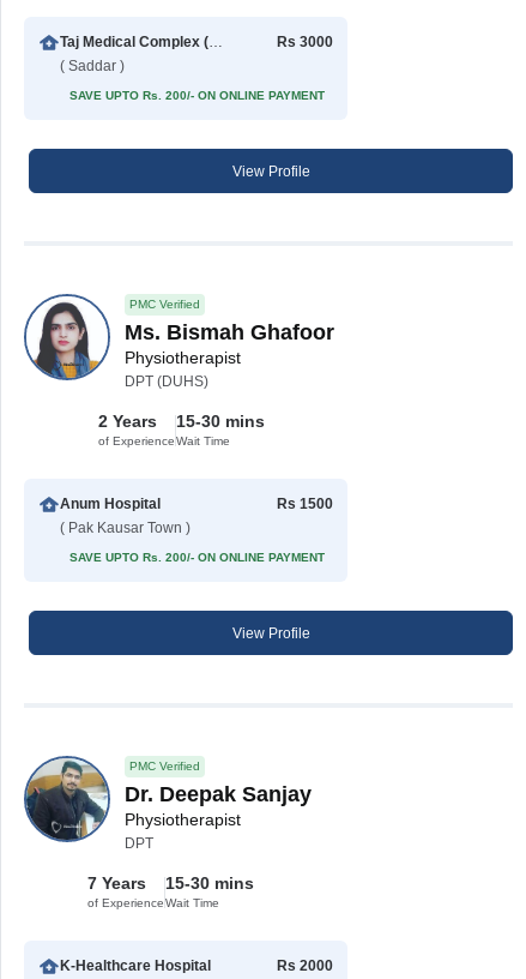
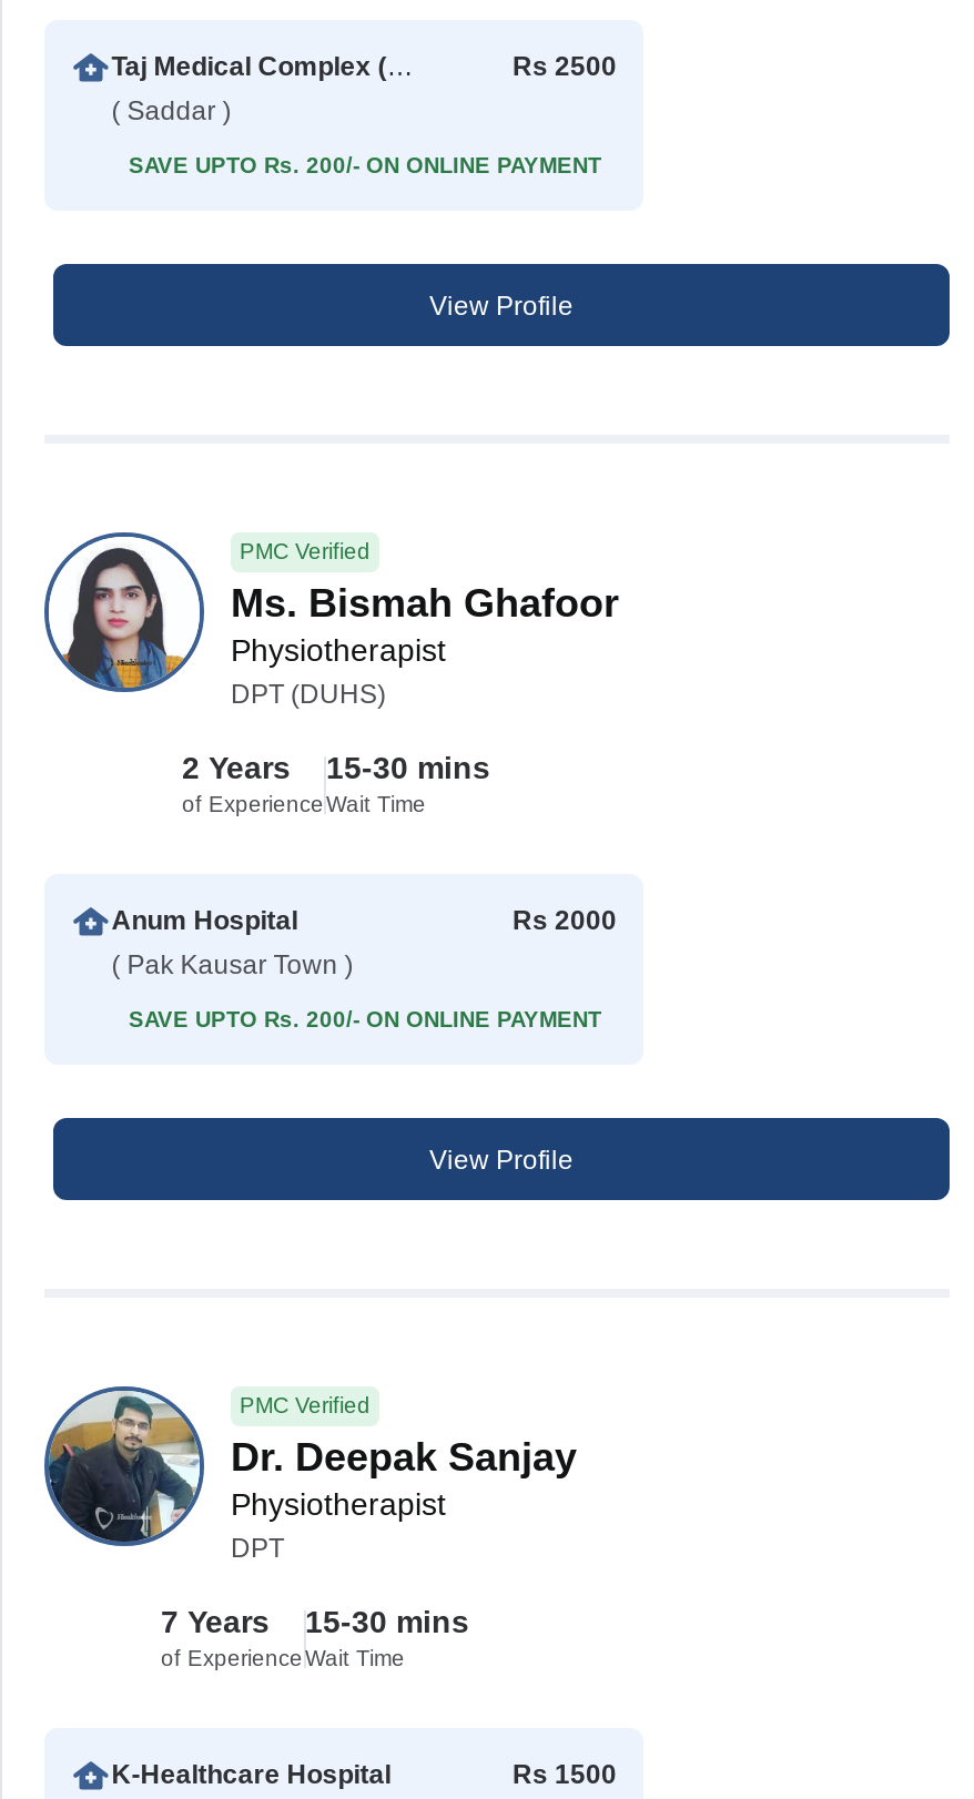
- Rs 3000
+ Rs 2500

- Rs 1500
+ Rs 2000

- Rs 2000
+ Rs 1500
